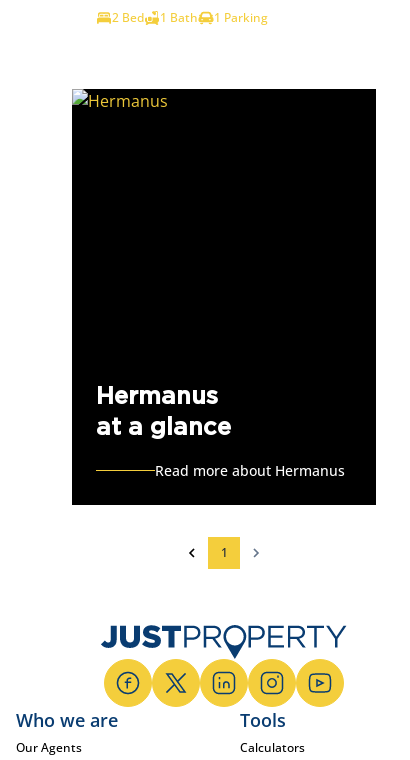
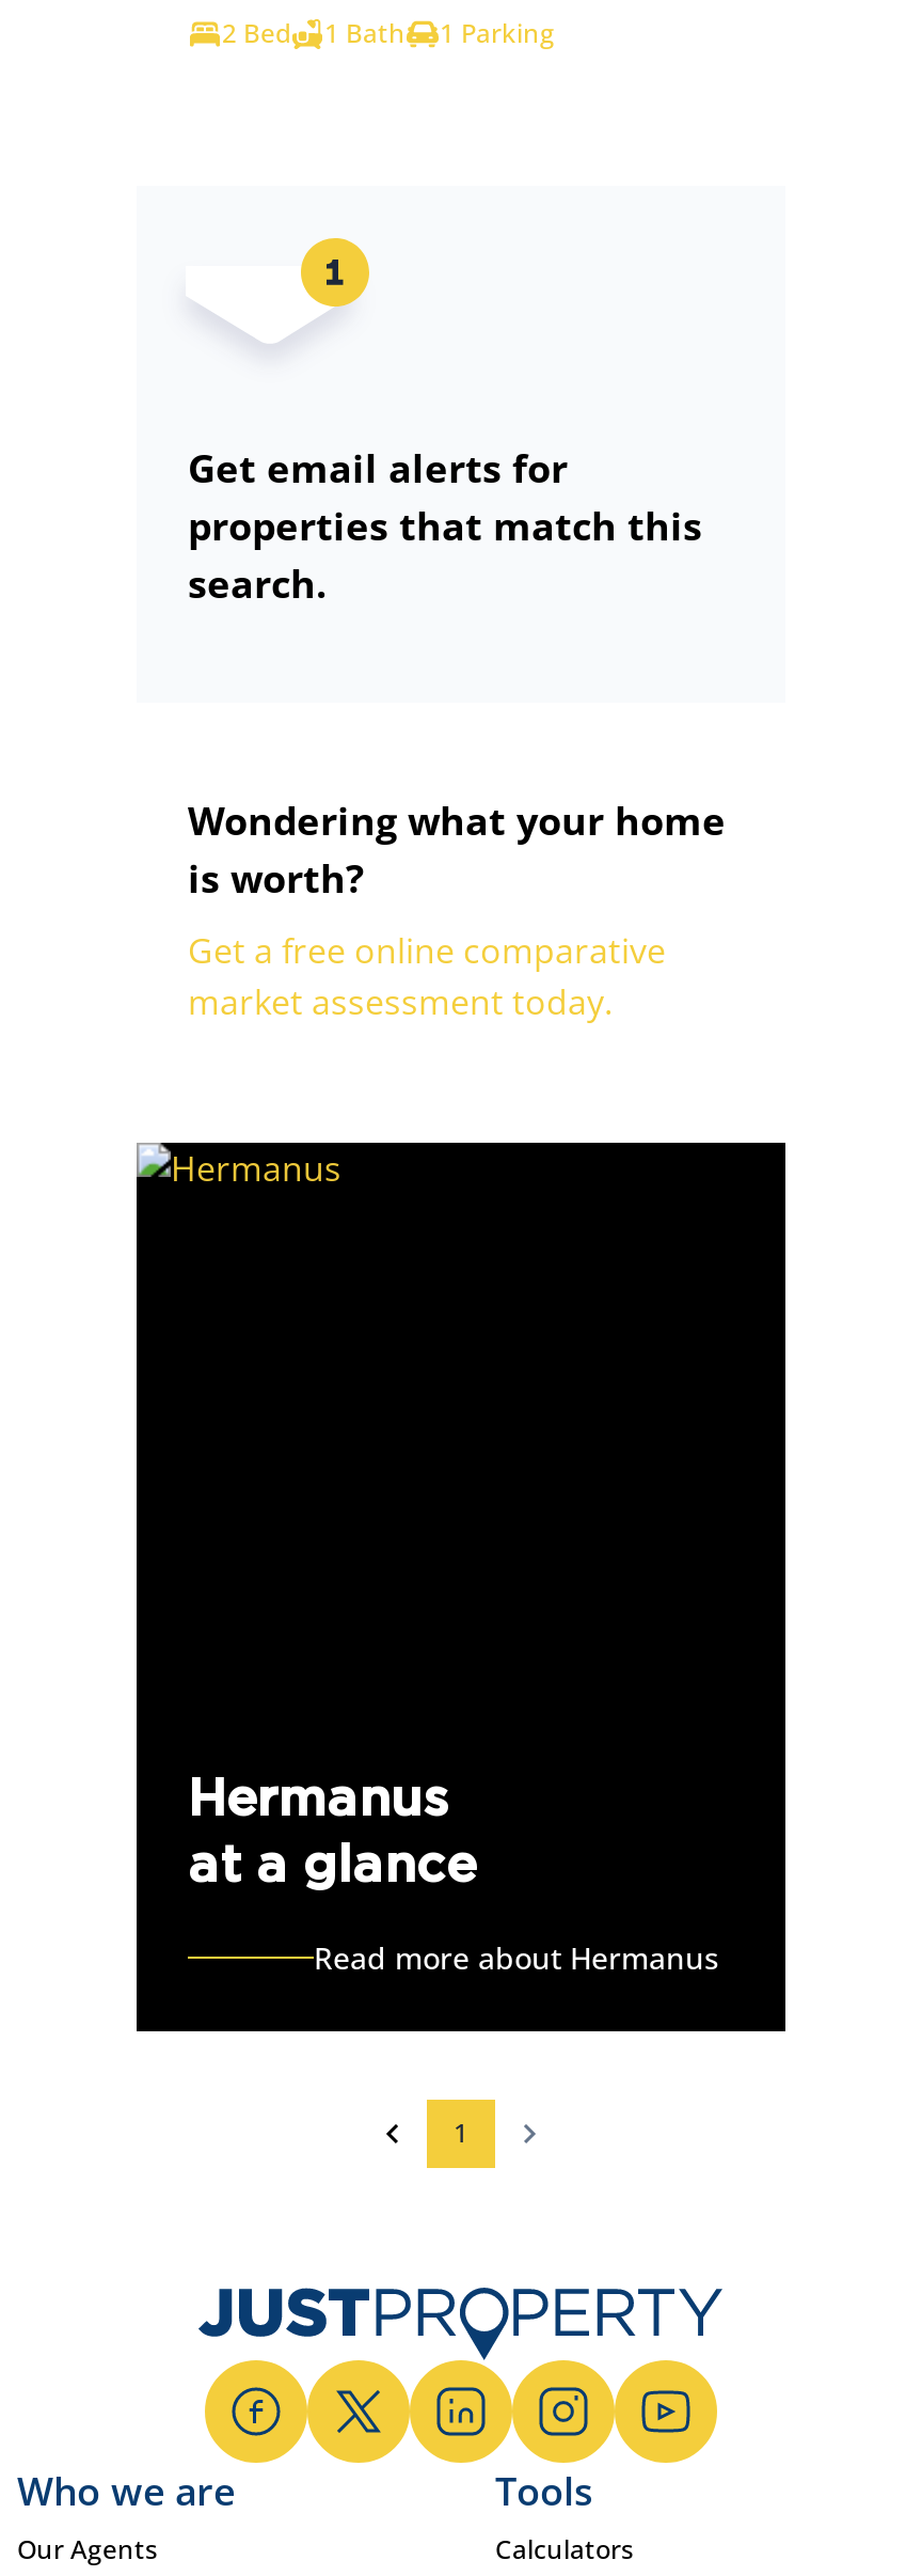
+ Get email alerts for
+ properties that match this
+ search.

+ Wondering what your home
+ is worth?
+ Get a free online comparative
+ market assessment today.

+ [image]
